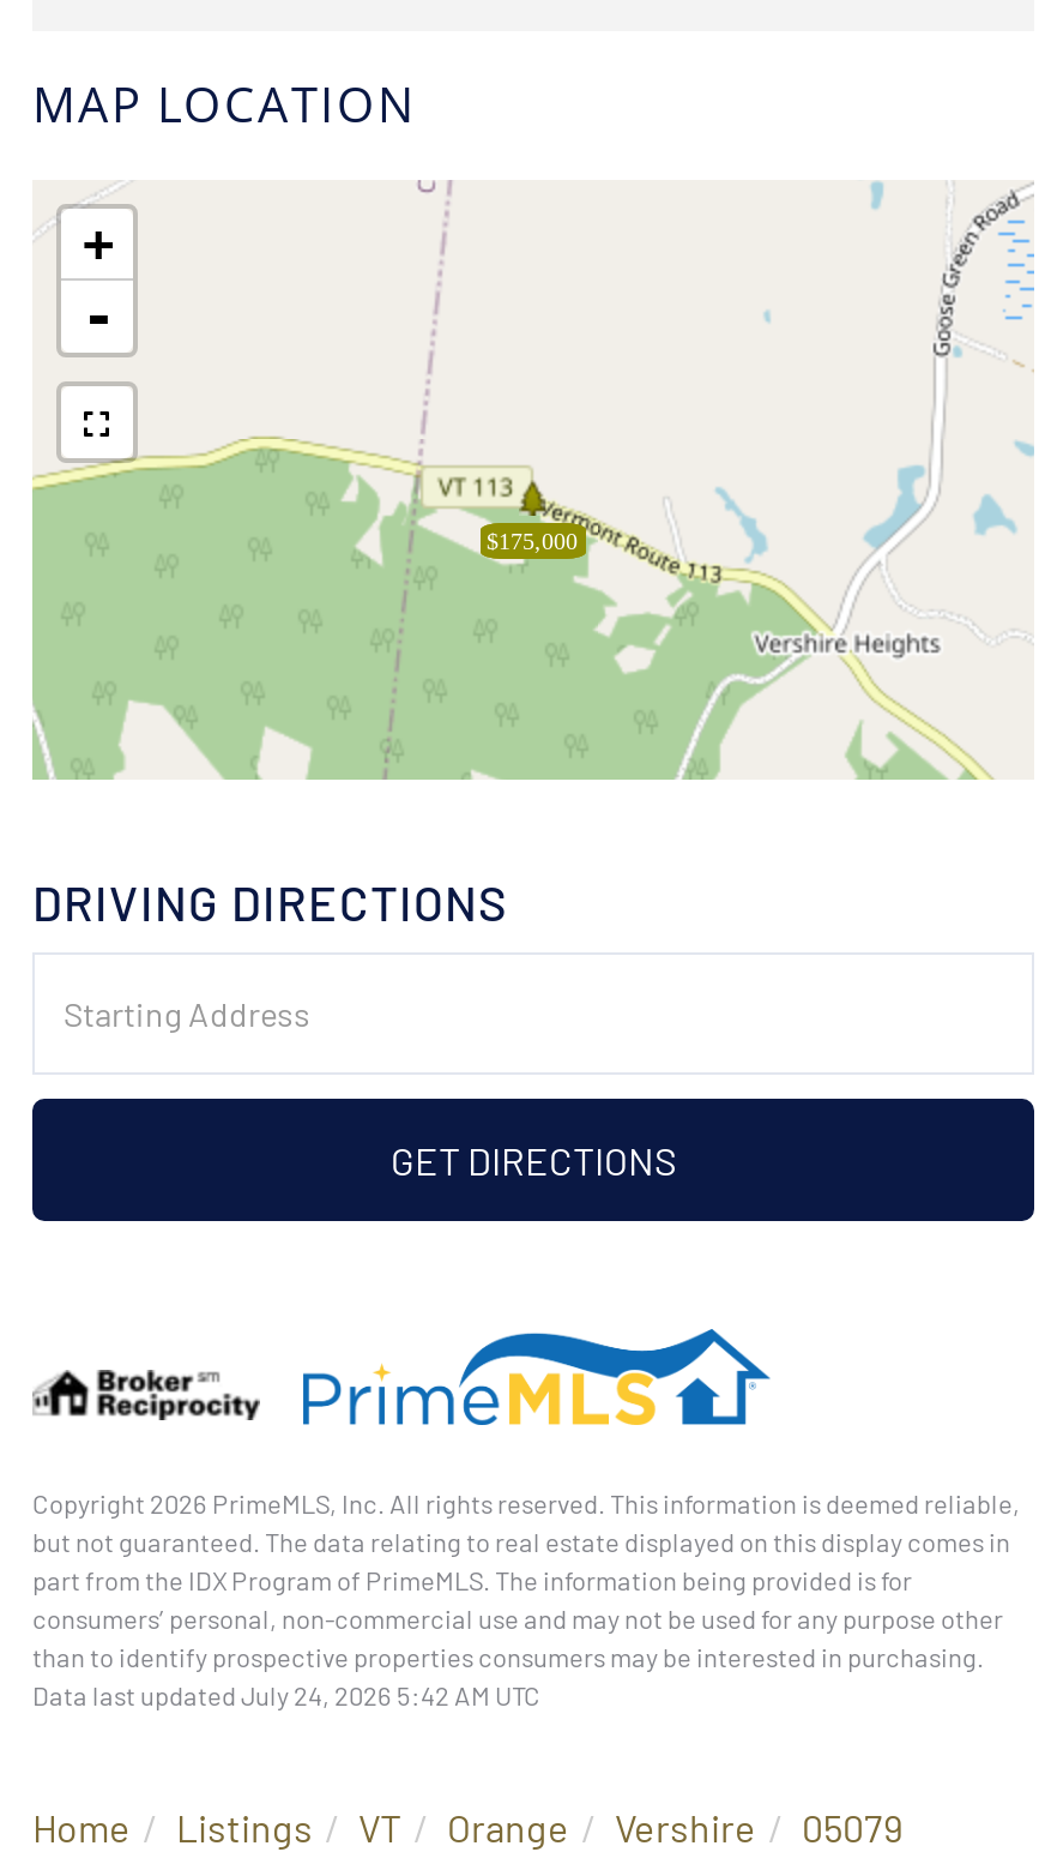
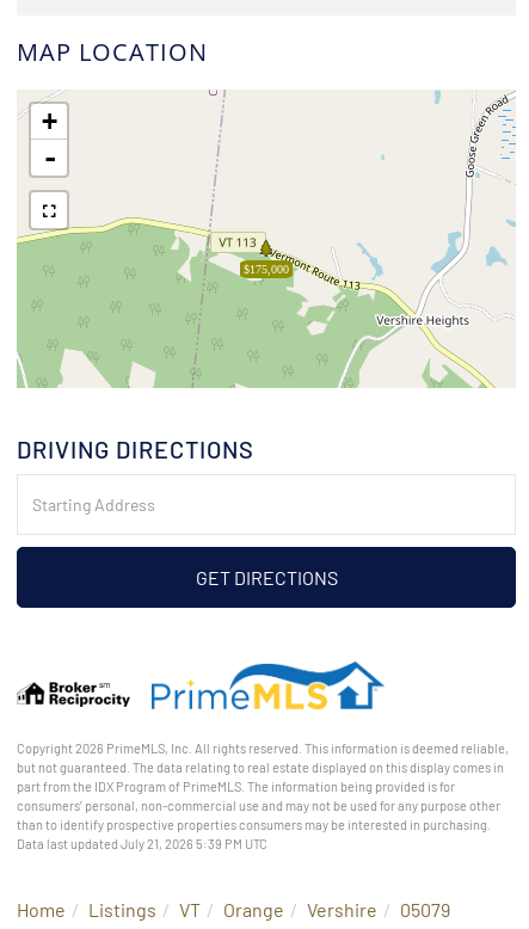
- Data last updated July 24, 2026 5:42 AM UTC
+ Data last updated July 21, 2026 5:39 PM UTC
